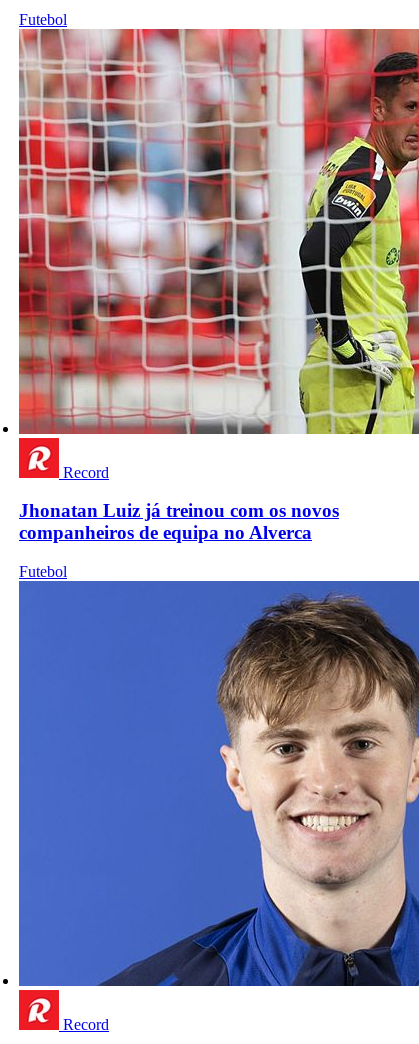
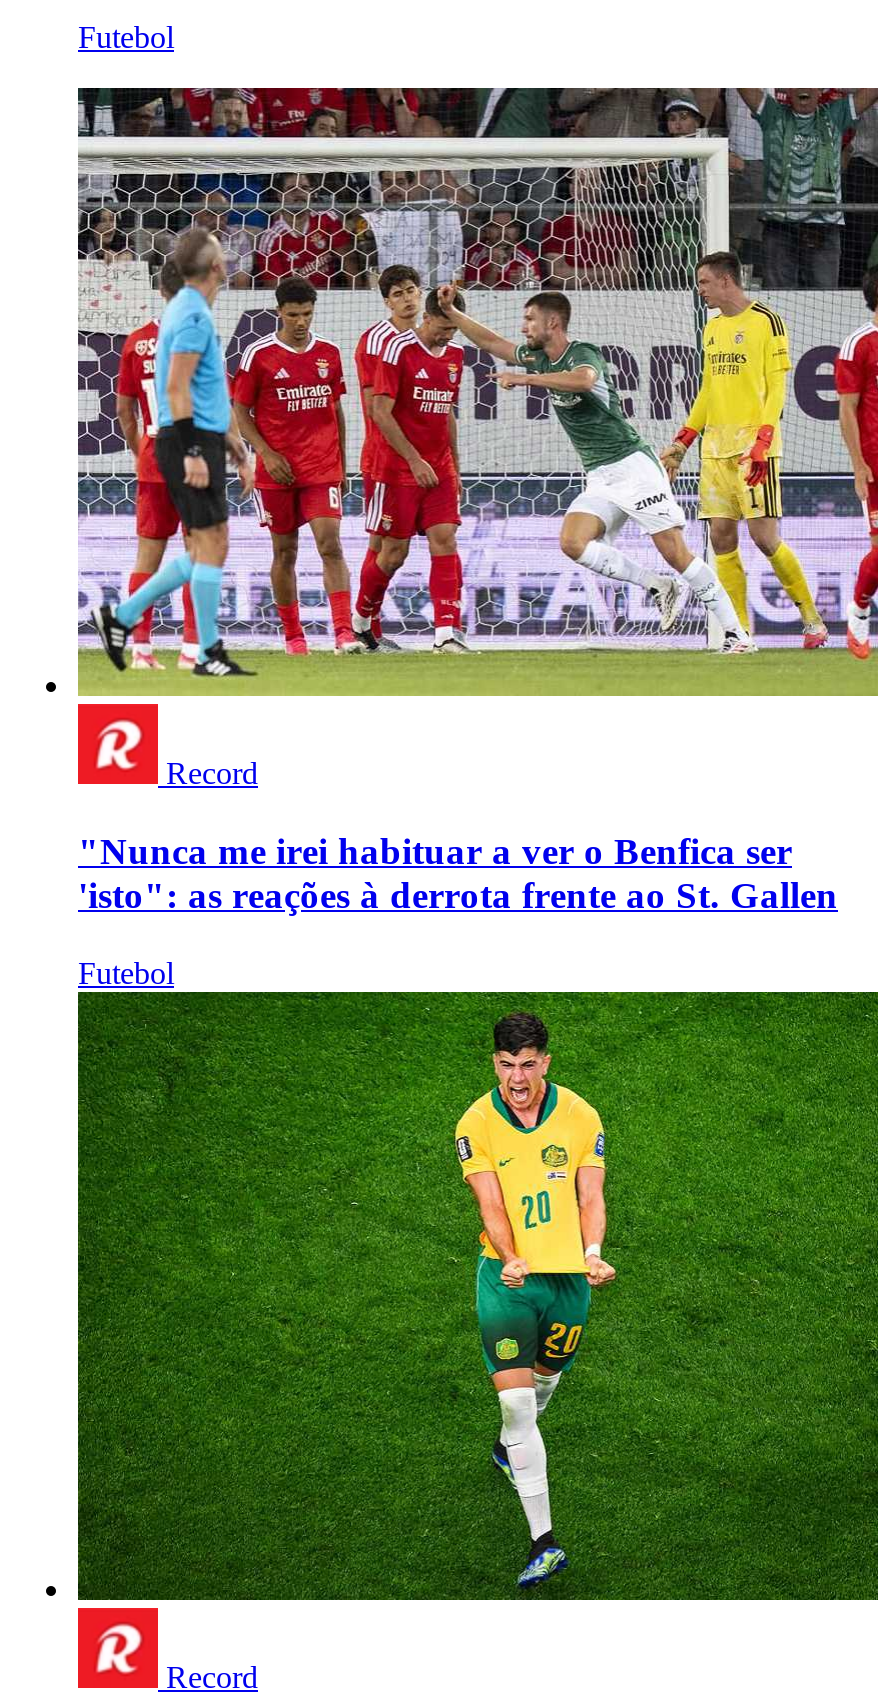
- [image]
+ [image]

- Jhonatan Luiz já treinou com os novos
- companheiros de equipa no Alverca
+ "Nunca me irei habituar a ver o Benfica ser
+ 'isto": as reações à derrota frente ao St. Gallen

- [image]
+ [image]
